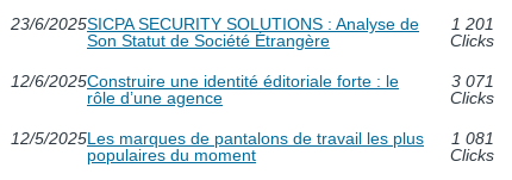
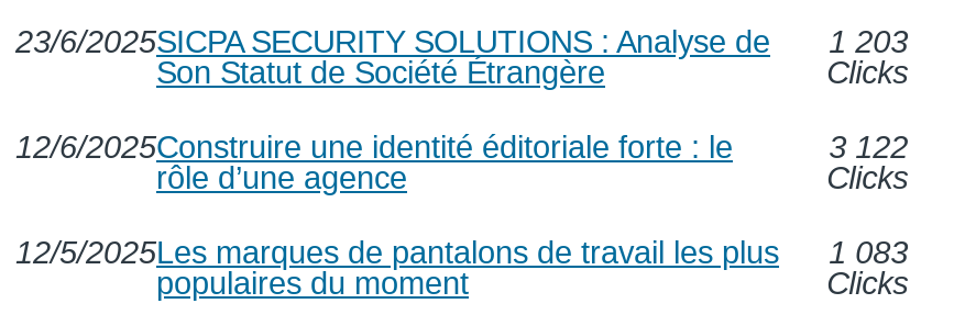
- 23/6/2025SICPA SECURITY SOLUTIONS : Analyse de 1 201
+ 23/6/2025SICPA SECURITY SOLUTIONS : Analyse de 1 203

- 3 071
+ 3 122

- 12/5/2025Les marques de pantalons de travail les plus 1 081
+ 12/5/2025Les marques de pantalons de travail les plus 1 083
